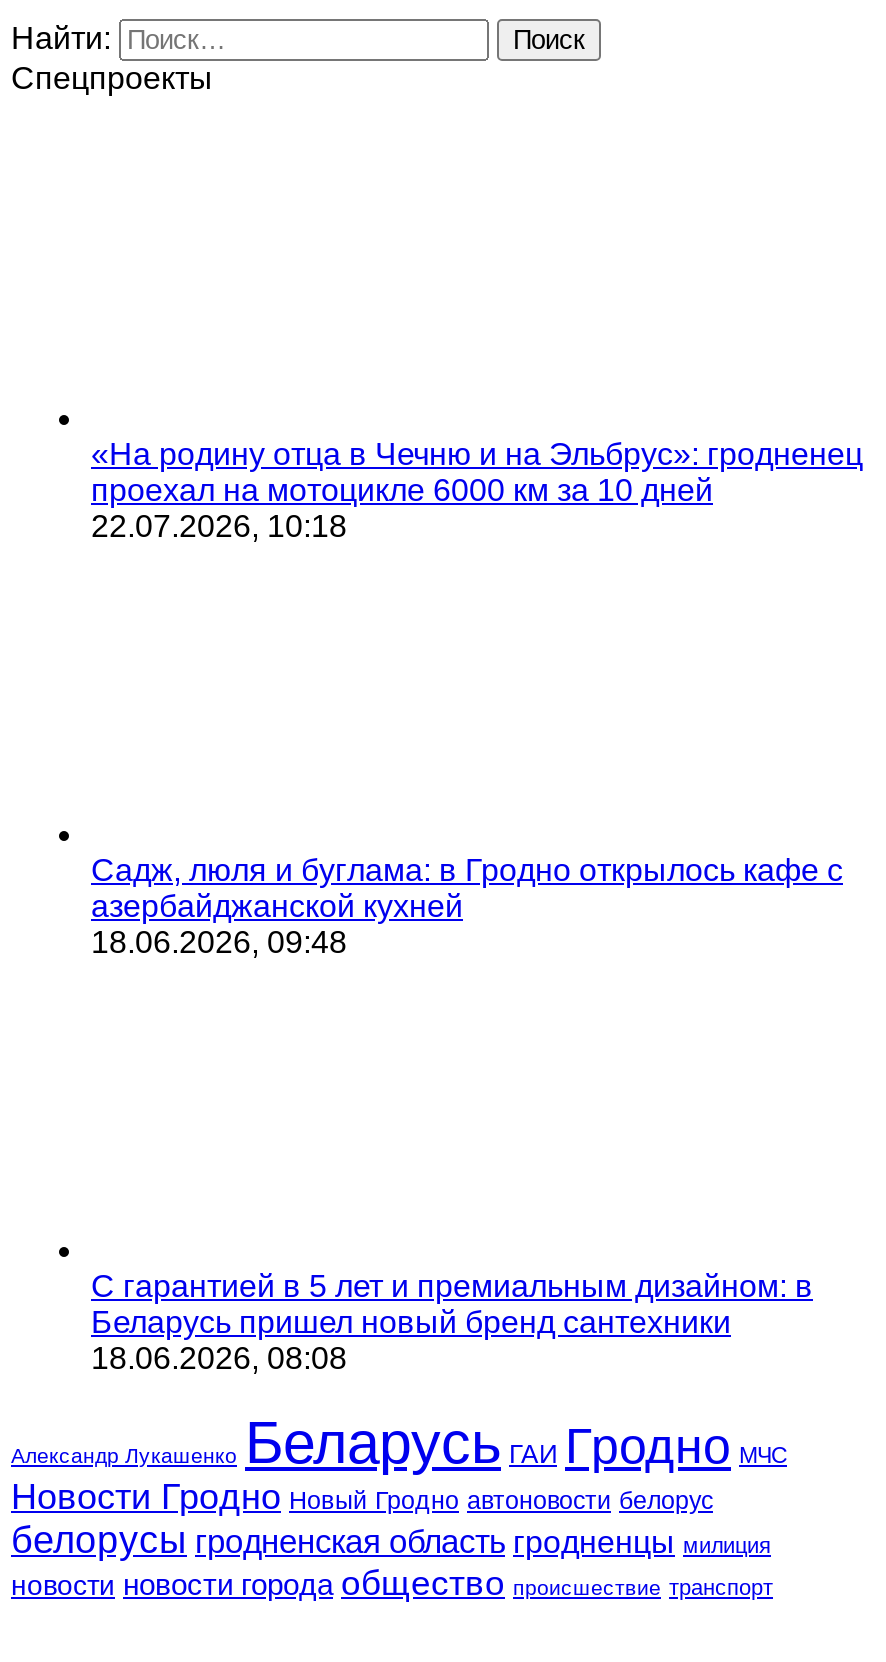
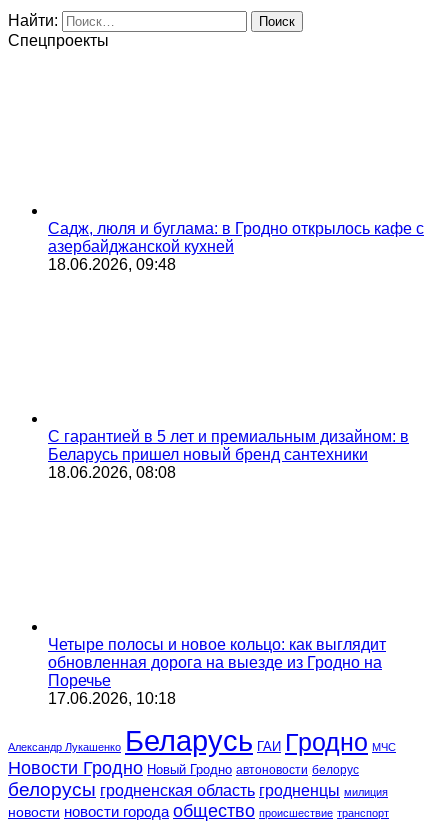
- «На родину отца в Чечню и на Эльбрус»: гродненец
- проехал на мотоцикле 6000 км за 10 дней
- 22.07.2026, 10:18

moved up: Садж, люля и буглама: в Гродно открылось кафе с | азербайджанской кухней | 18.06.2026, 09:48 | С гарантией в 5 лет и премиальным дизайном: в | Беларусь пришел новый бренд сантехники | 18.06.2026, 08:08

+ Четыре полосы и новое кольцо: как выглядит
+ обновленная дорога на выезде из Гродно на
+ Поречье
+ 17.06.2026, 10:18
